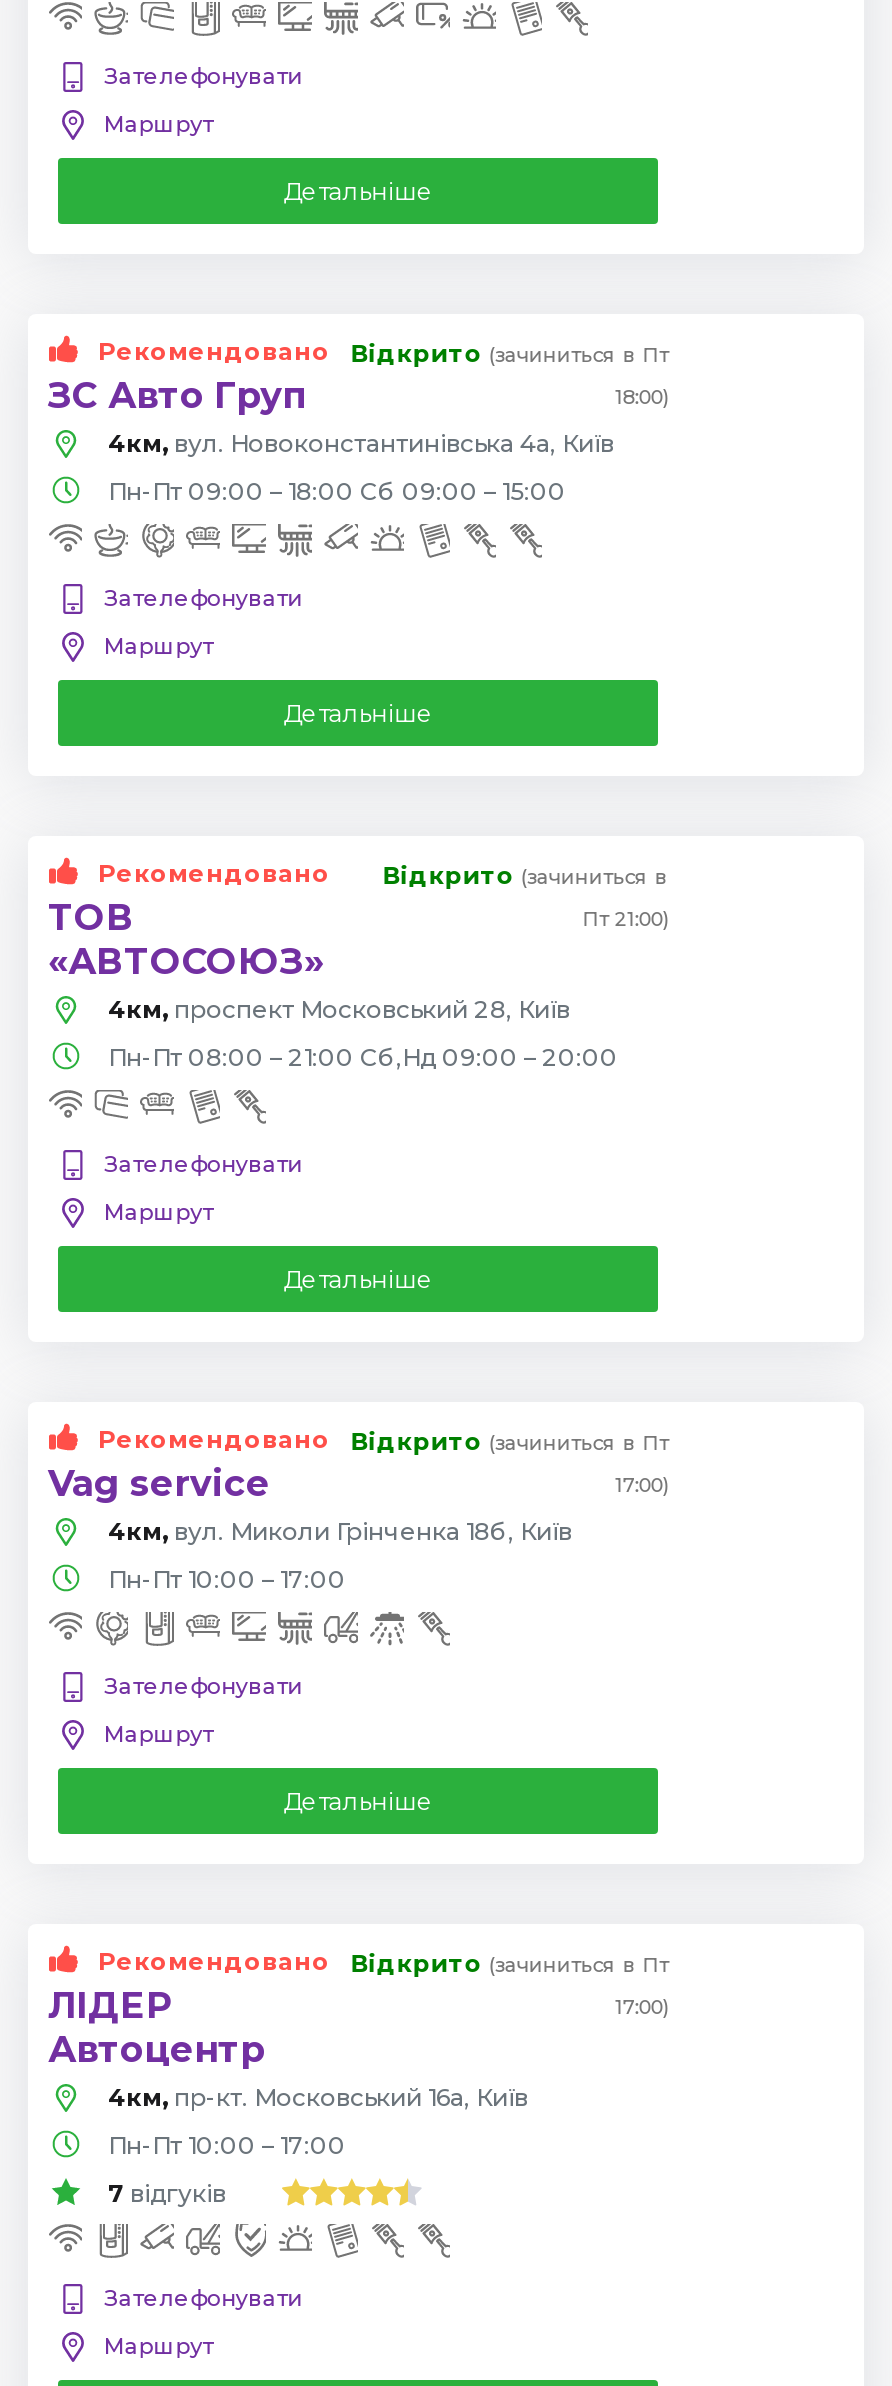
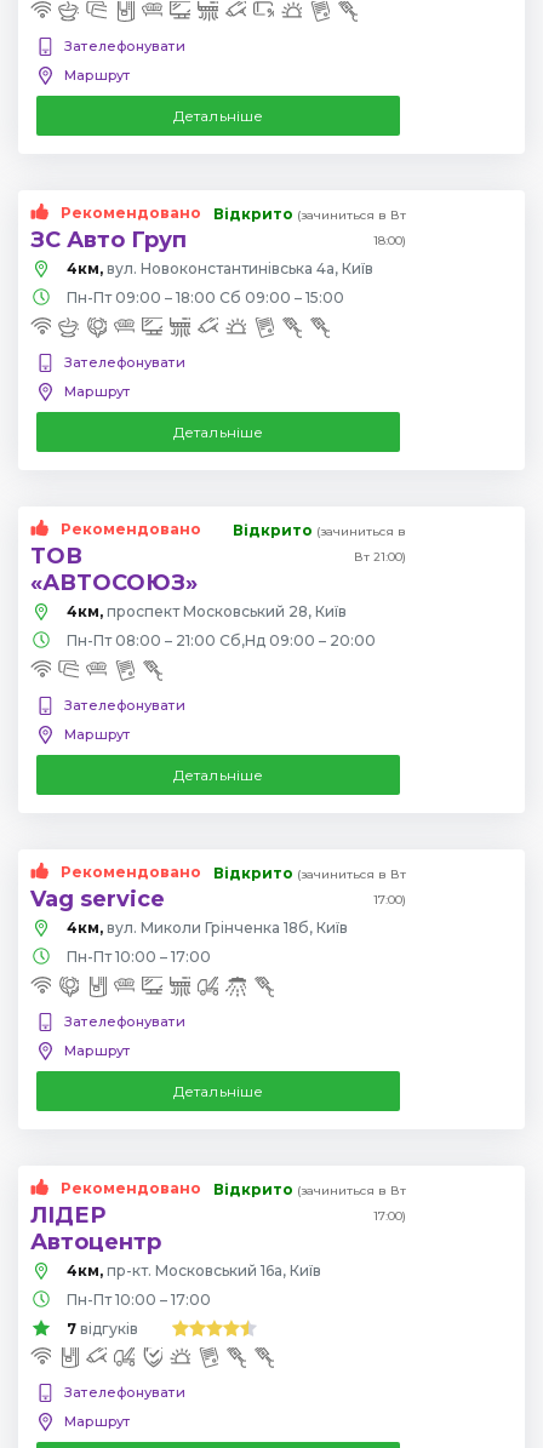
- Відкрито (зачиниться в Пт
+ Відкрито (зачиниться в Вт

- Пт 21:00)
+ Вт 21:00)

- Відкрито (зачиниться в Пт
+ Відкрито (зачиниться в Вт

- Відкрито (зачиниться в Пт
+ Відкрито (зачиниться в Вт
